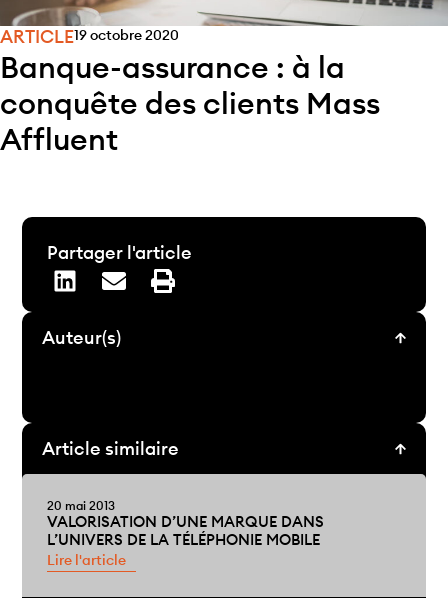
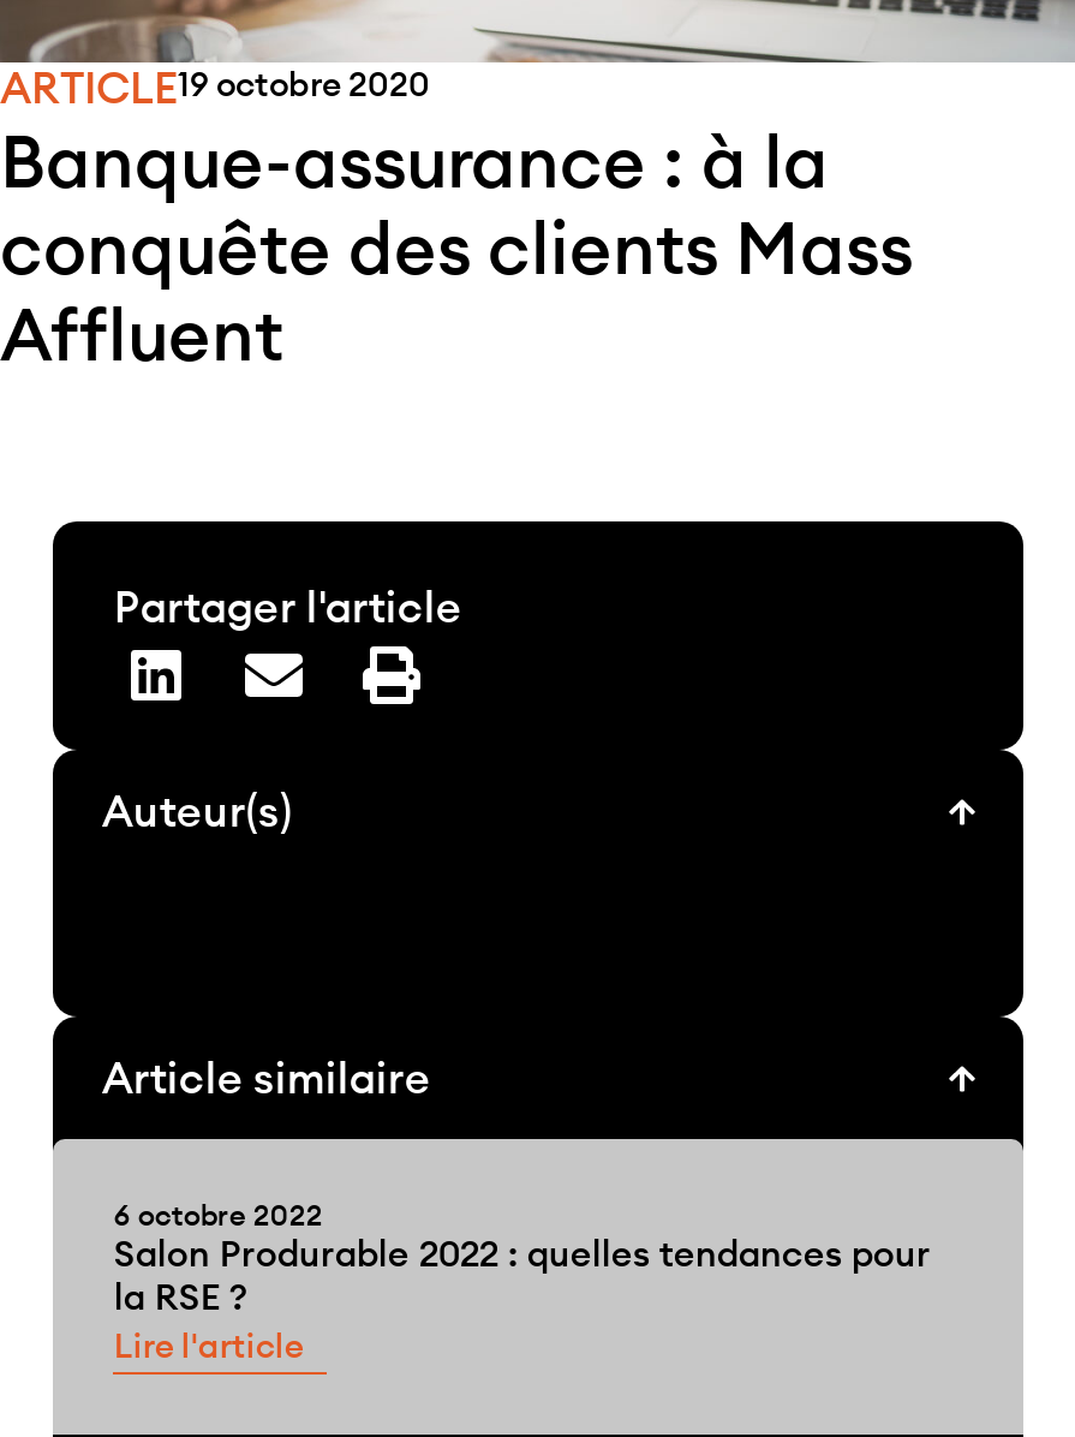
- 20 mai 2013
- VALORISATION D’UNE MARQUE DANS
- L’UNIVERS DE LA TÉLÉPHONIE MOBILE
+ 6 octobre 2022
+ Salon Produrable 2022 : quelles tendances pour
+ la RSE ?
